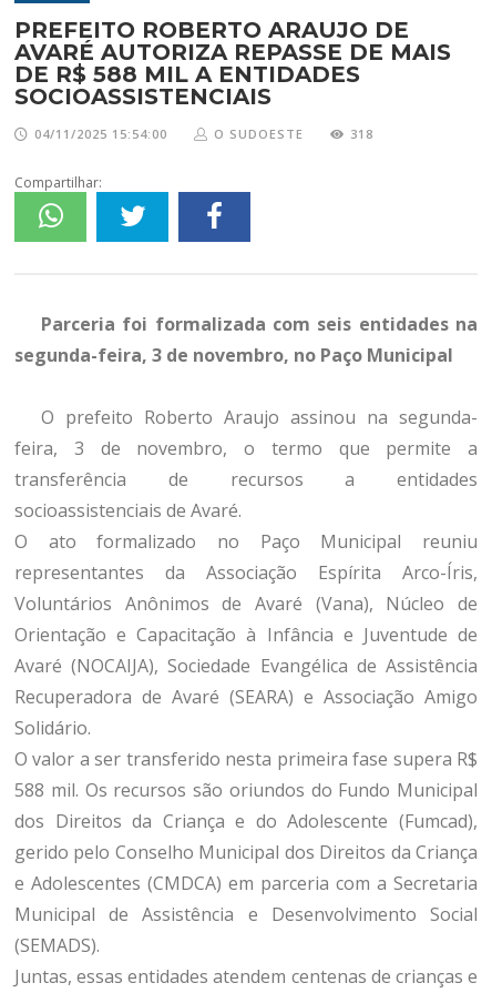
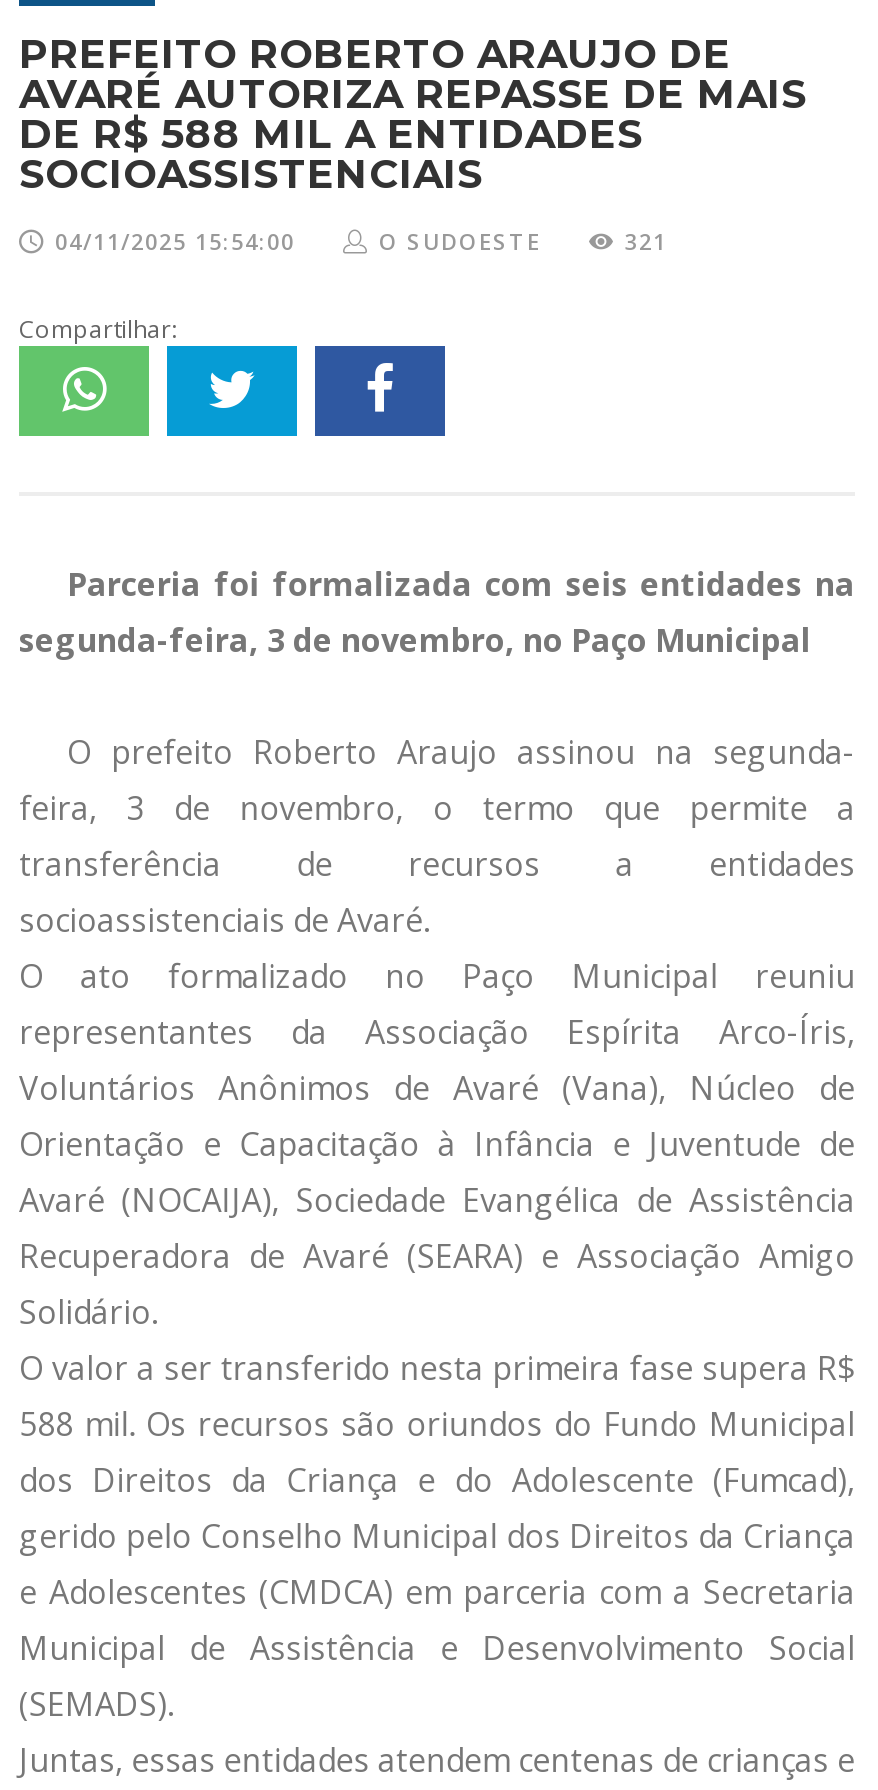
- 318
+ 321
